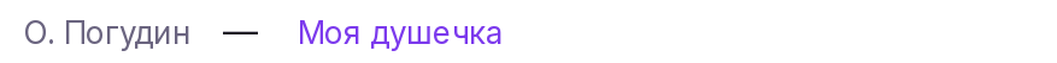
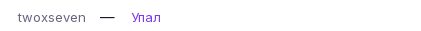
- О. Погудин
+ twoxseven

- Моя душечка
+ Упал
